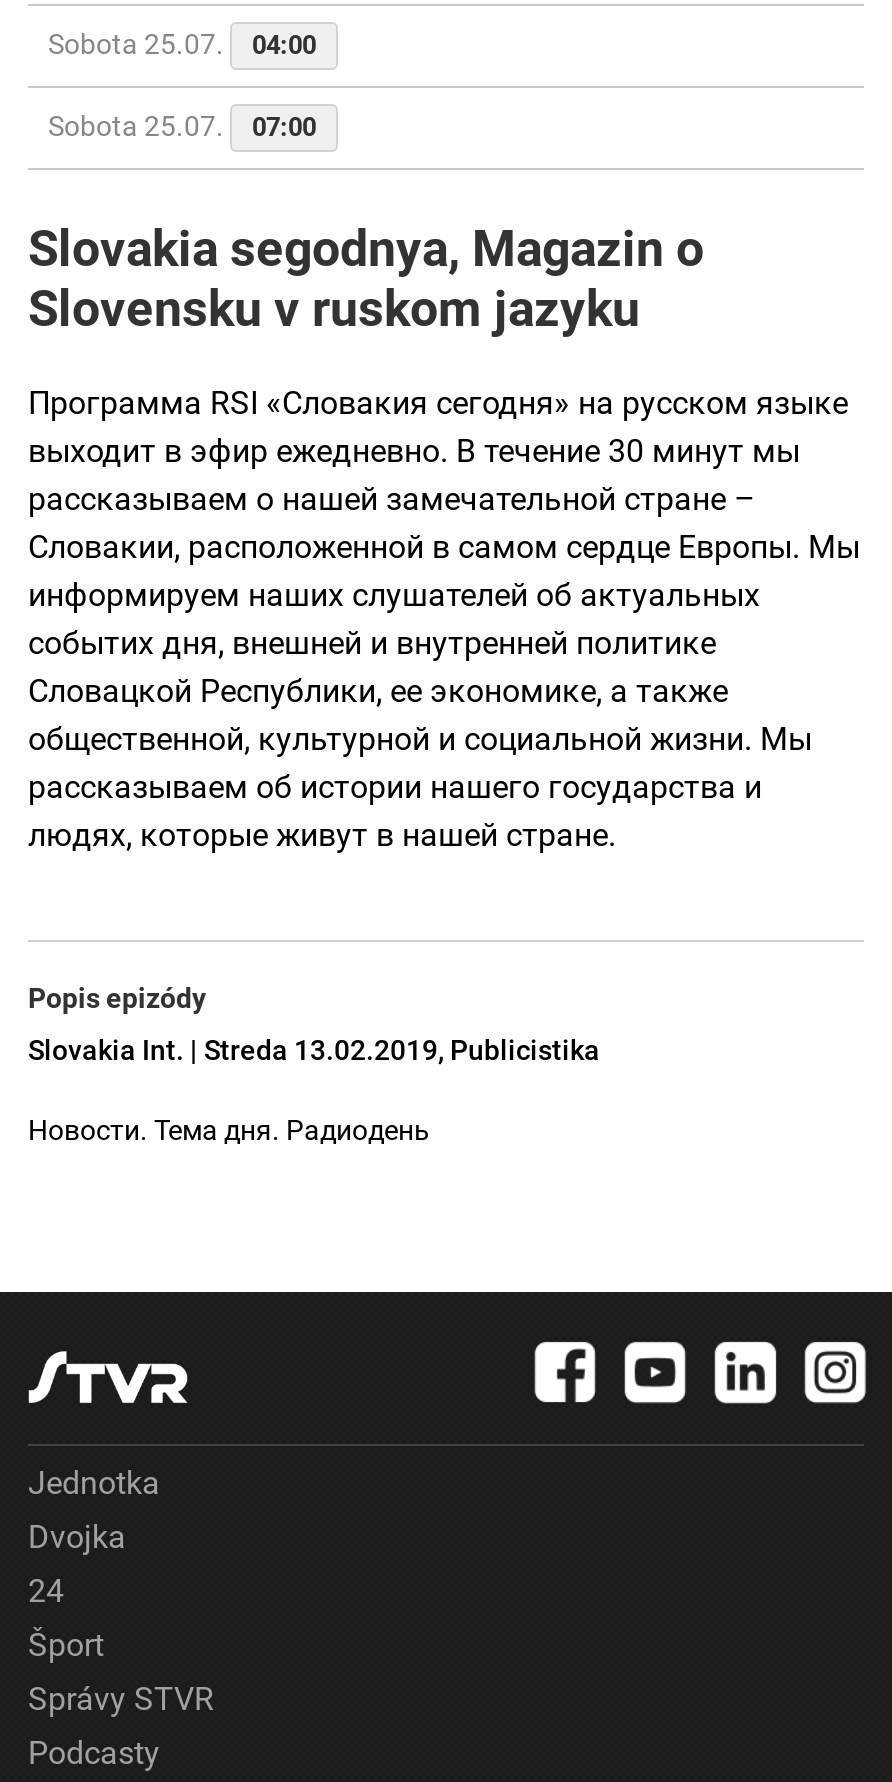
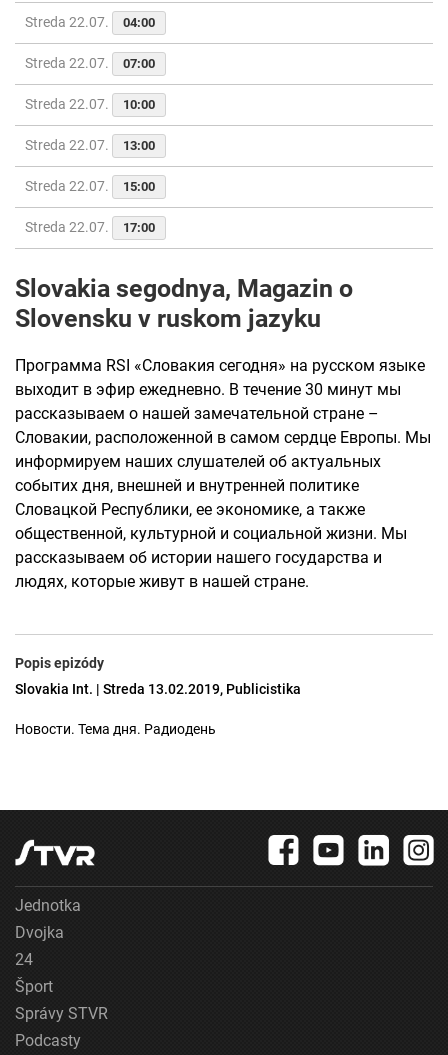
- Sobota 25.07. 04:00
+ Streda 22.07. 04:00

- Sobota 25.07. 07:00
+ Streda 22.07. 07:00

+ Streda 22.07.
+ 10:00
+ Streda 22.07.
+ 13:00
+ Streda 22.07.
+ 15:00
+ Streda 22.07.
+ 17:00
